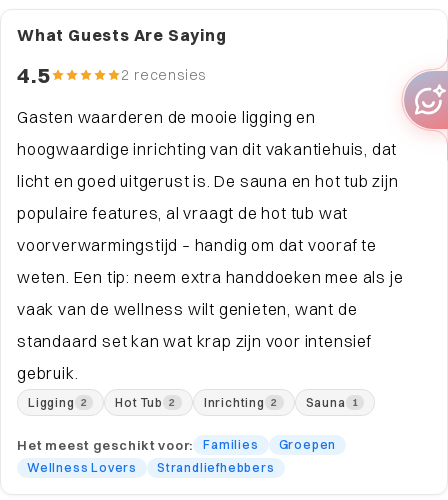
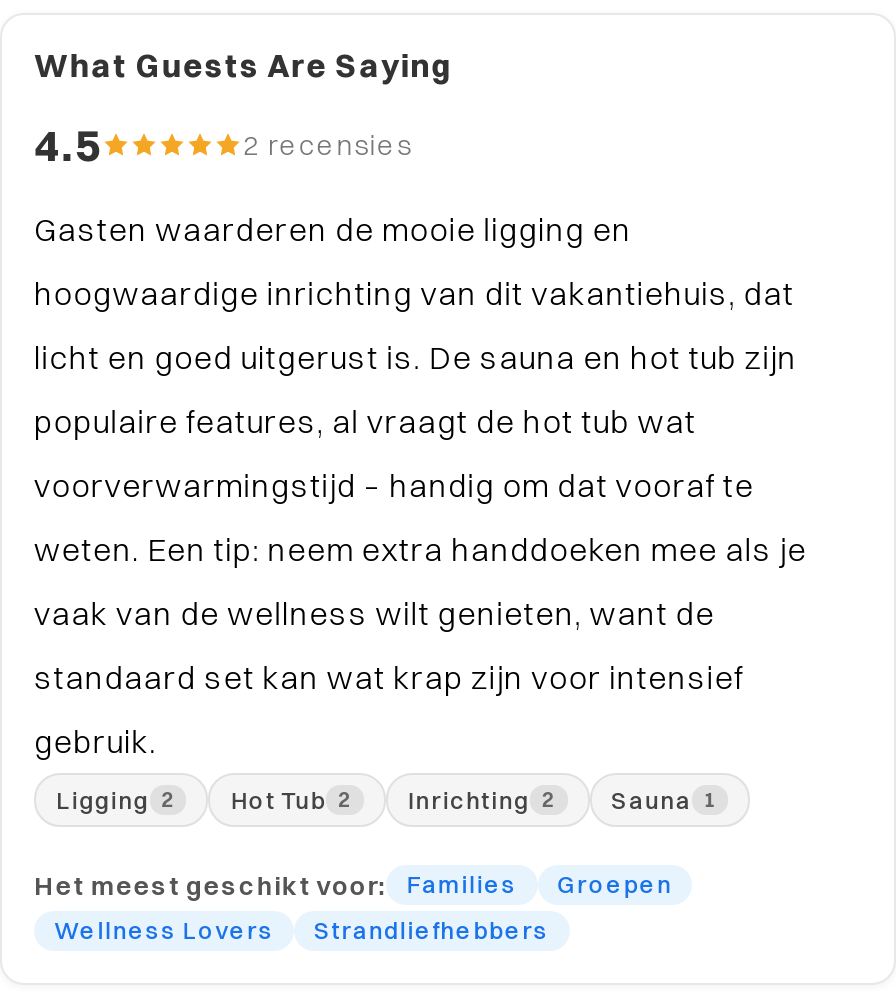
- [image]
